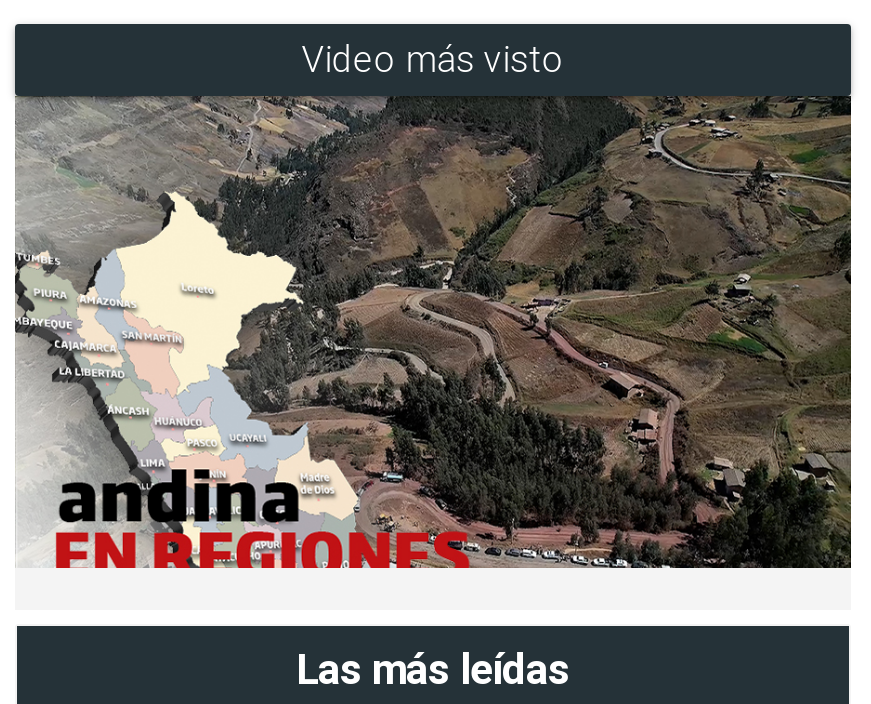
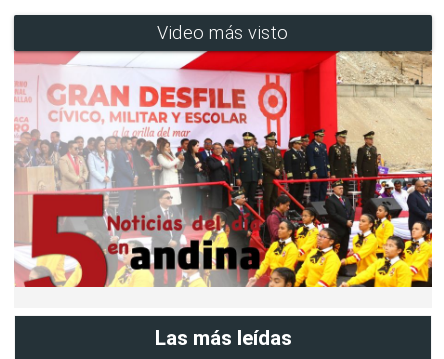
- [image]
+ [image]
